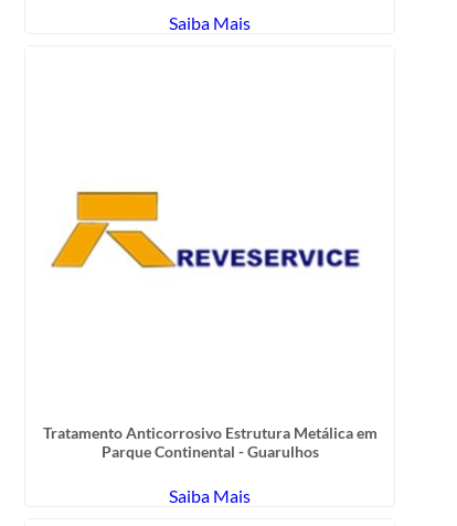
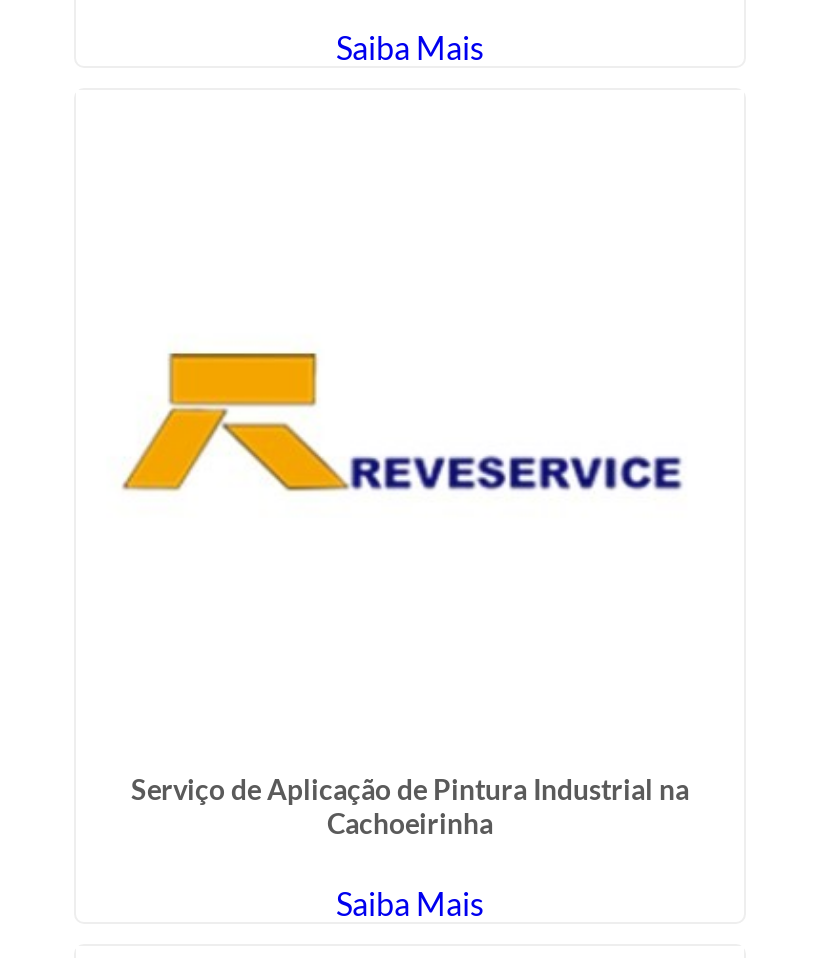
- Tratamento Anticorrosivo Estrutura Metálica em
- Parque Continental - Guarulhos
+ Serviço de Aplicação de Pintura Industrial na
+ Cachoeirinha
